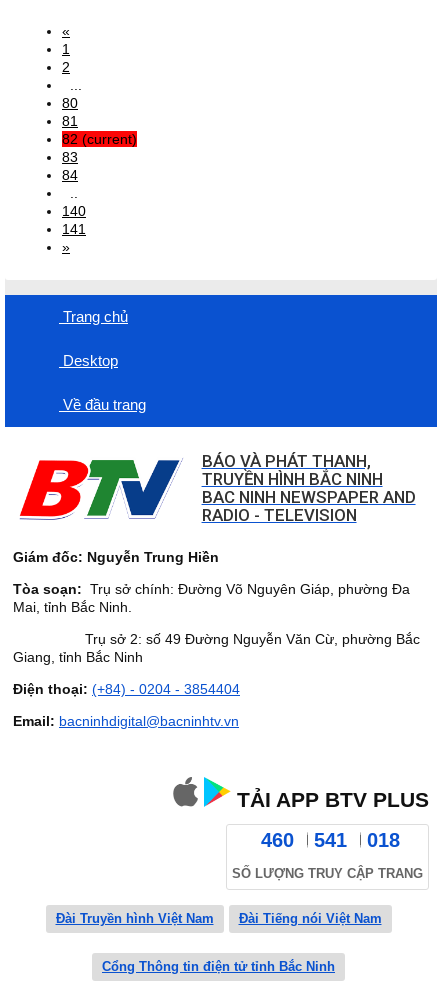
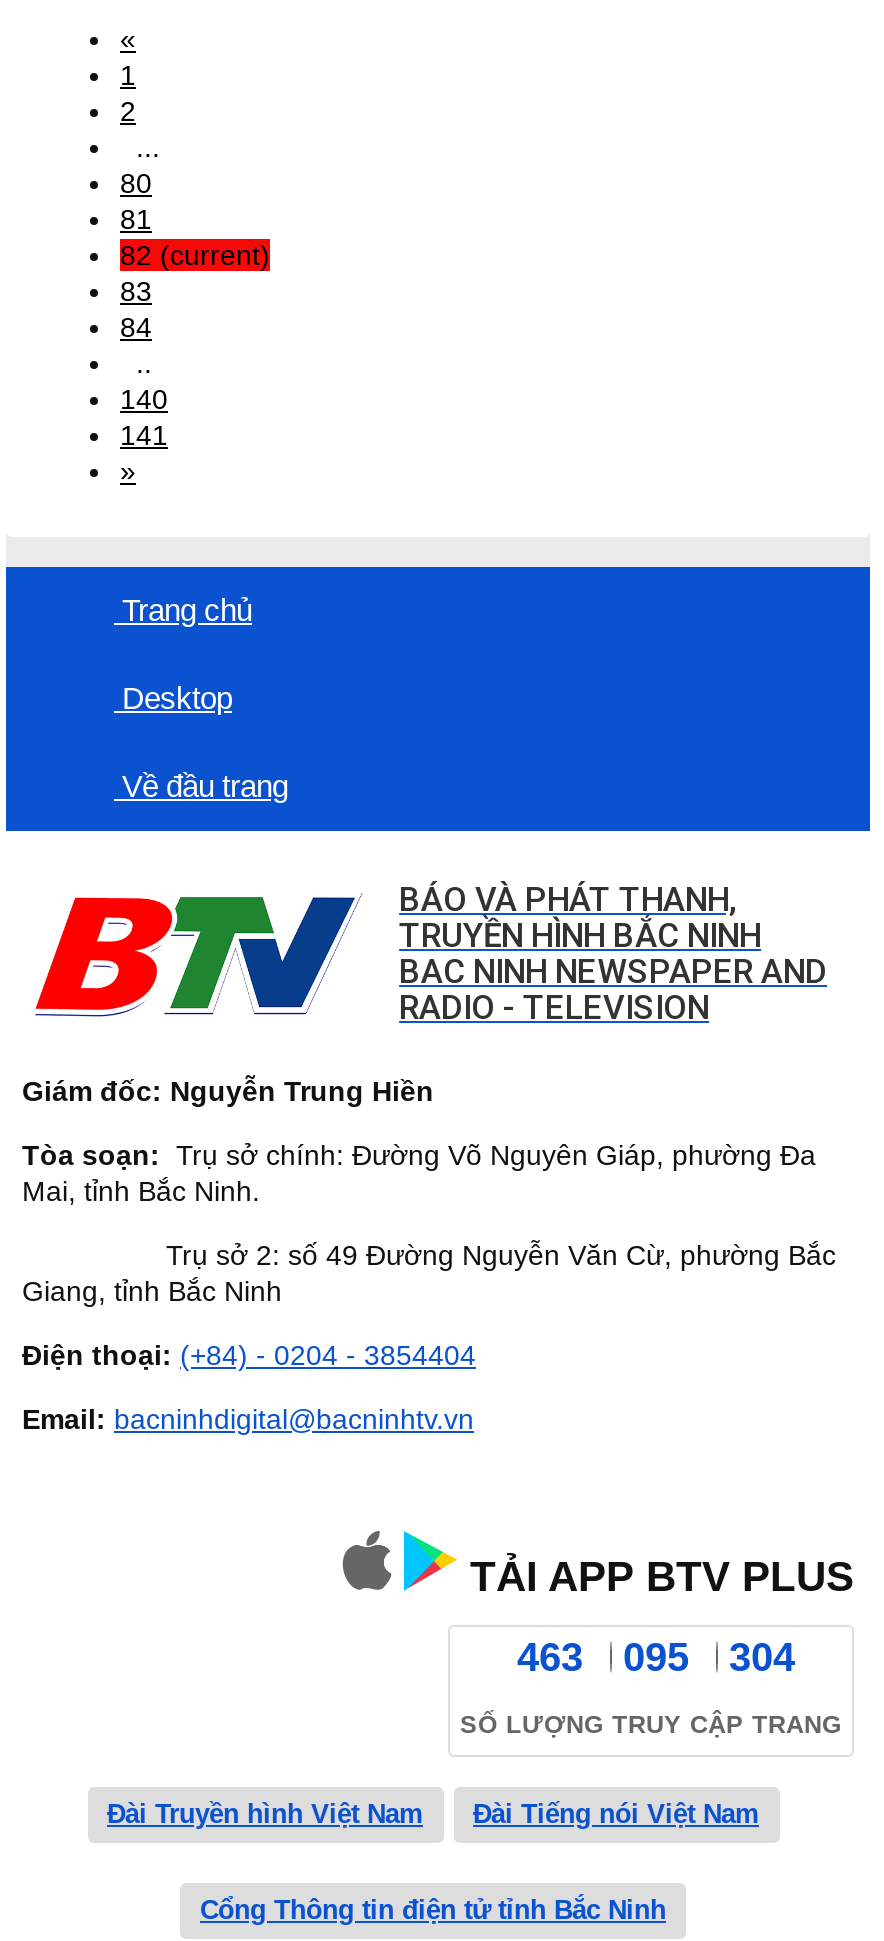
- 460
+ 463

- 541
+ 095

- 018
+ 304
